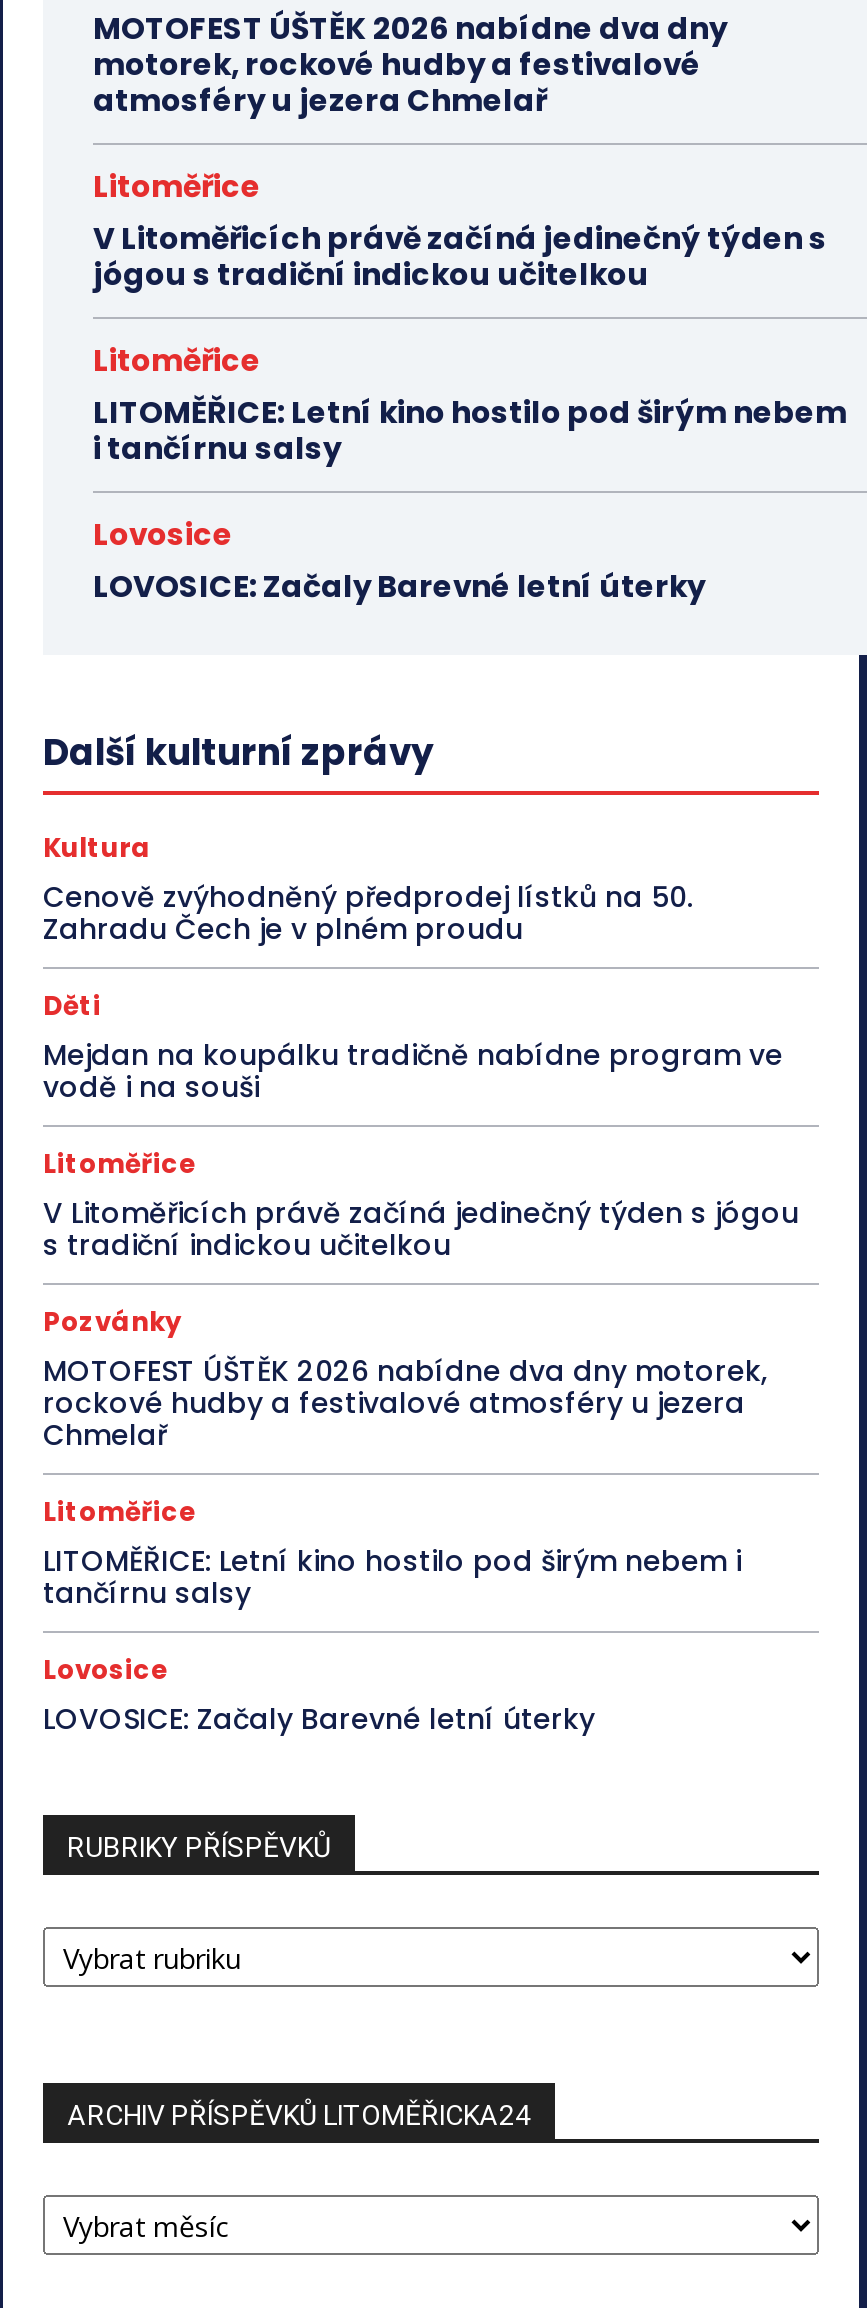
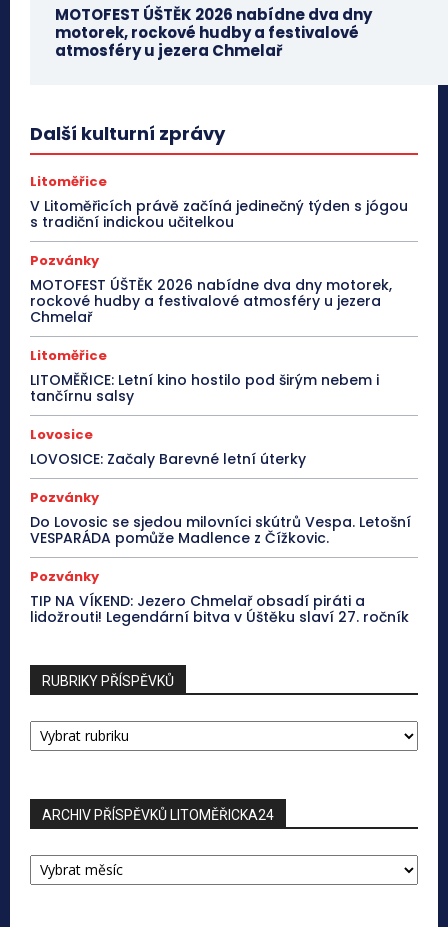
- Litoměřice
- V Litoměřicích právě začíná jedinečný týden s
- jógou s tradiční indickou učitelkou
- Litoměřice
- LITOMĚŘICE: Letní kino hostilo pod širým nebem
- i tančírnu salsy
- Lovosice
- LOVOSICE: Začaly Barevné letní úterky

- Kultura
- Cenově zvýhodněný předprodej lístků na 50.
- Zahradu Čech je v plném proudu
- Děti
- Mejdan na koupálku tradičně nabídne program ve
- vodě i na souši

moved up: Litoměřice | V Litoměřicích právě začíná jedinečný týden s jógou | s tradiční indickou učitelkou | ... | Lovosice | LOVOSICE: Začaly Barevné letní úterky

+ Pozvánky
+ Do Lovosic se sjedou milovníci skútrů Vespa. Letošní
+ VESPARÁDA pomůže Madlence z Čížkovic.
+ Pozvánky
+ TIP NA VÍKEND: Jezero Chmelař obsadí piráti a
+ lidožrouti! Legendární bitva v Úštěku slaví 27. ročník
